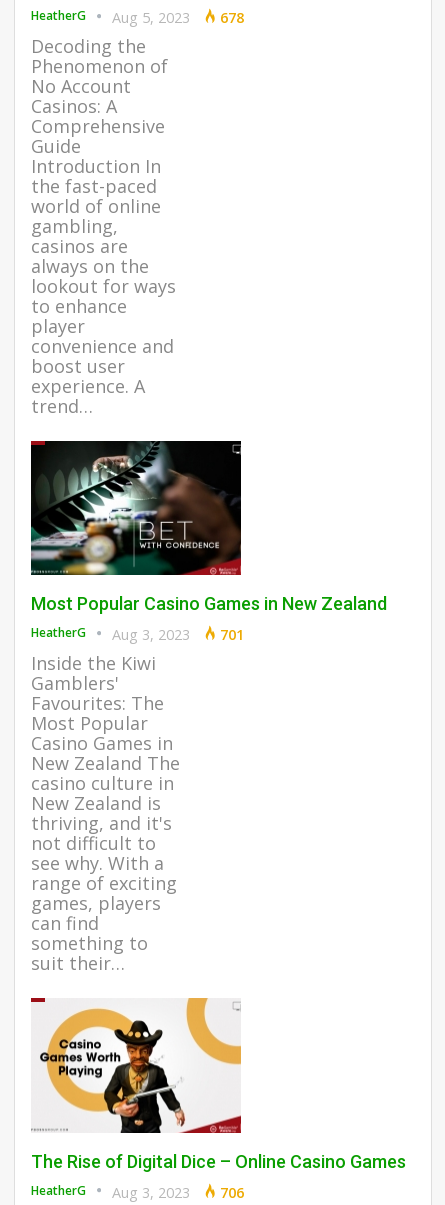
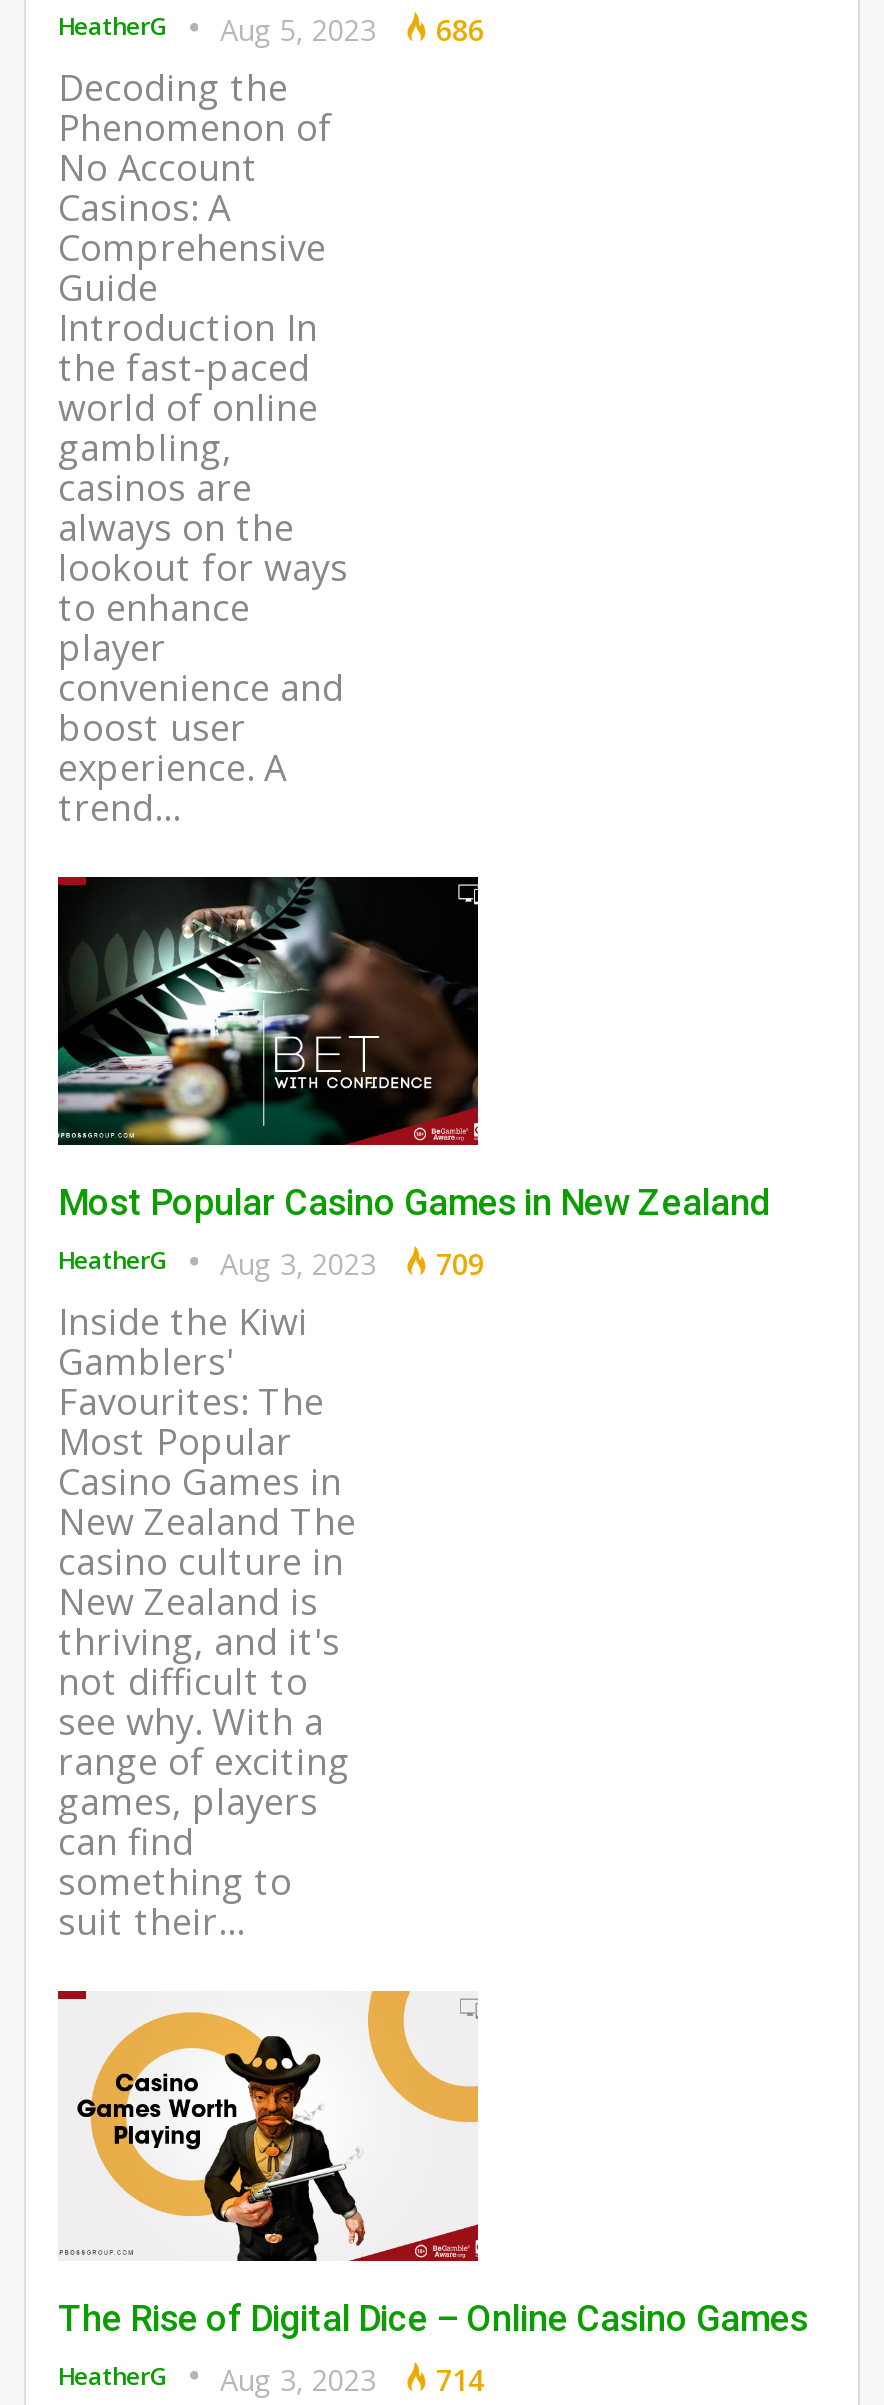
- HeatherG Aug 5, 2023 678
+ HeatherG Aug 5, 2023 686

- HeatherG Aug 3, 2023 701
+ HeatherG Aug 3, 2023 709

- HeatherG Aug 3, 2023 706
+ HeatherG Aug 3, 2023 714
